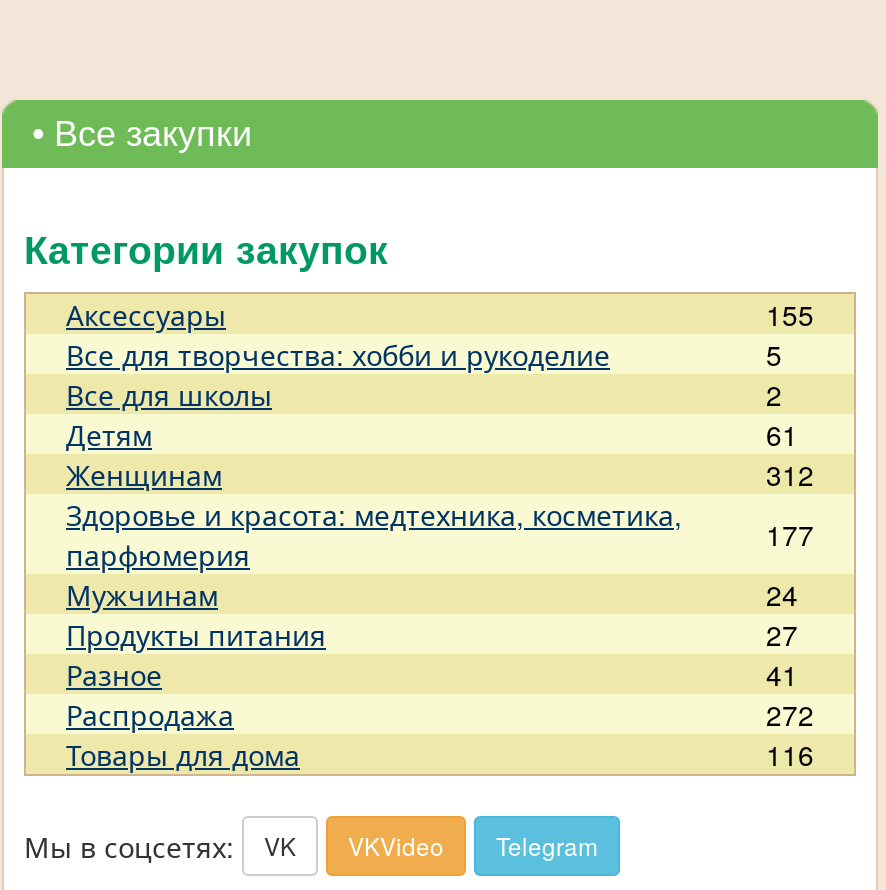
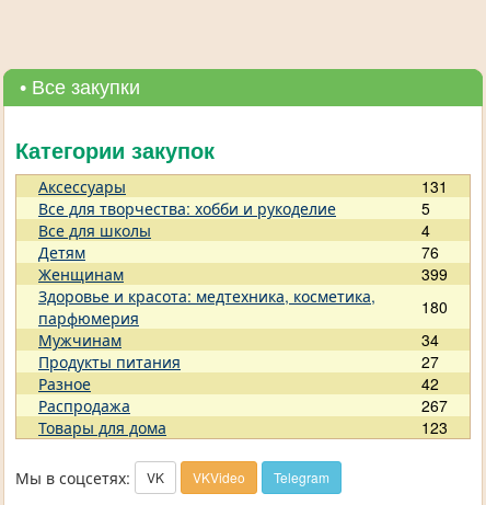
- 155
+ 131

- 2
+ 4

- 61
+ 76

- 312
+ 399

- 177
+ 180

- 24
+ 34

- 41
+ 42

- 272
+ 267

- 116
+ 123
